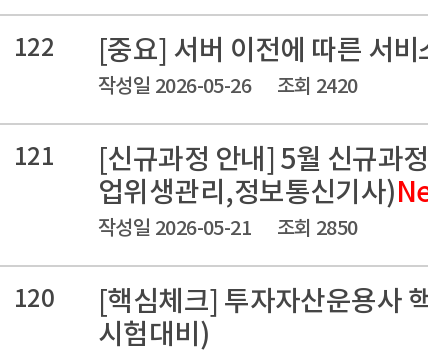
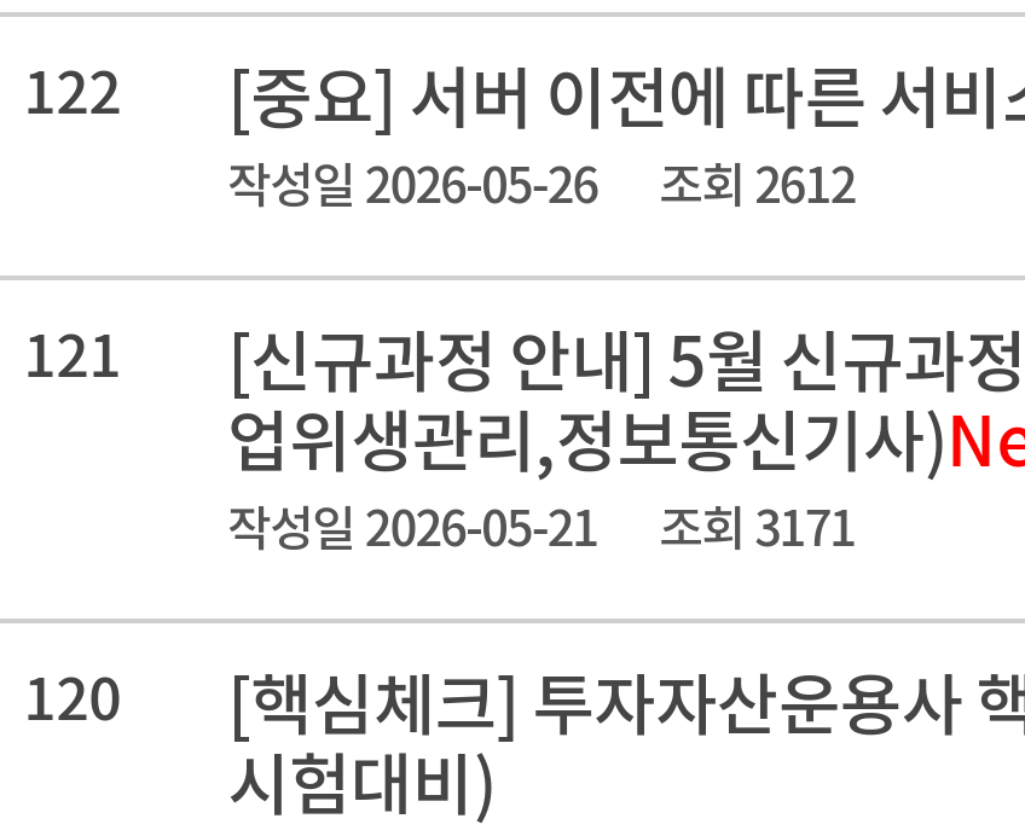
- 작성일 2026-05-26 조회 2420
+ 작성일 2026-05-26 조회 2612

- 작성일 2026-05-21 조회 2850
+ 작성일 2026-05-21 조회 3171
